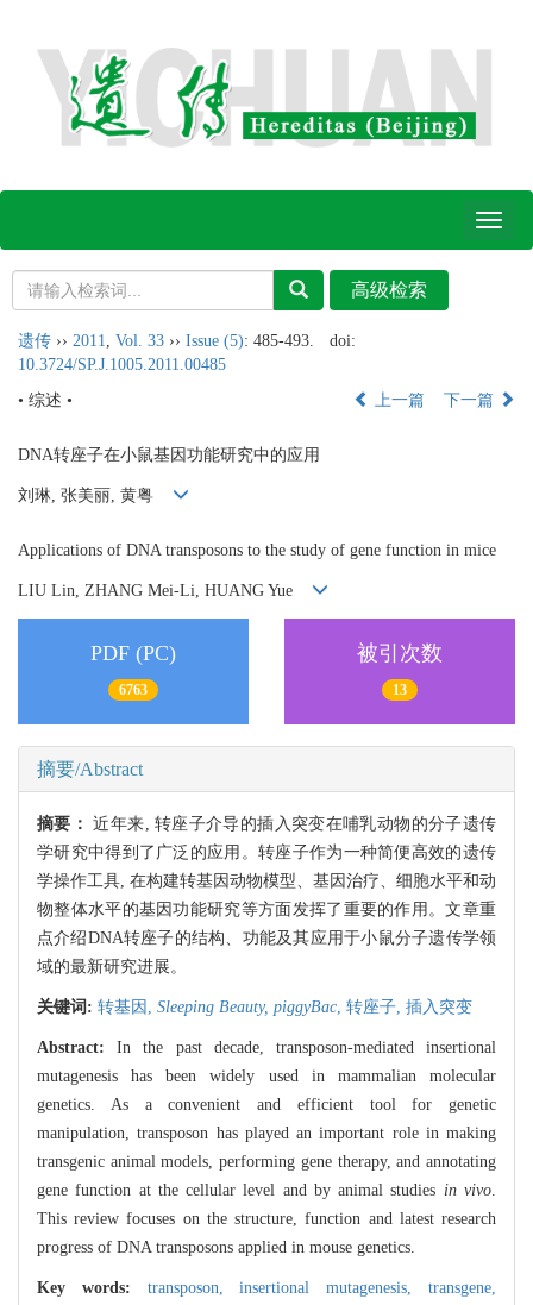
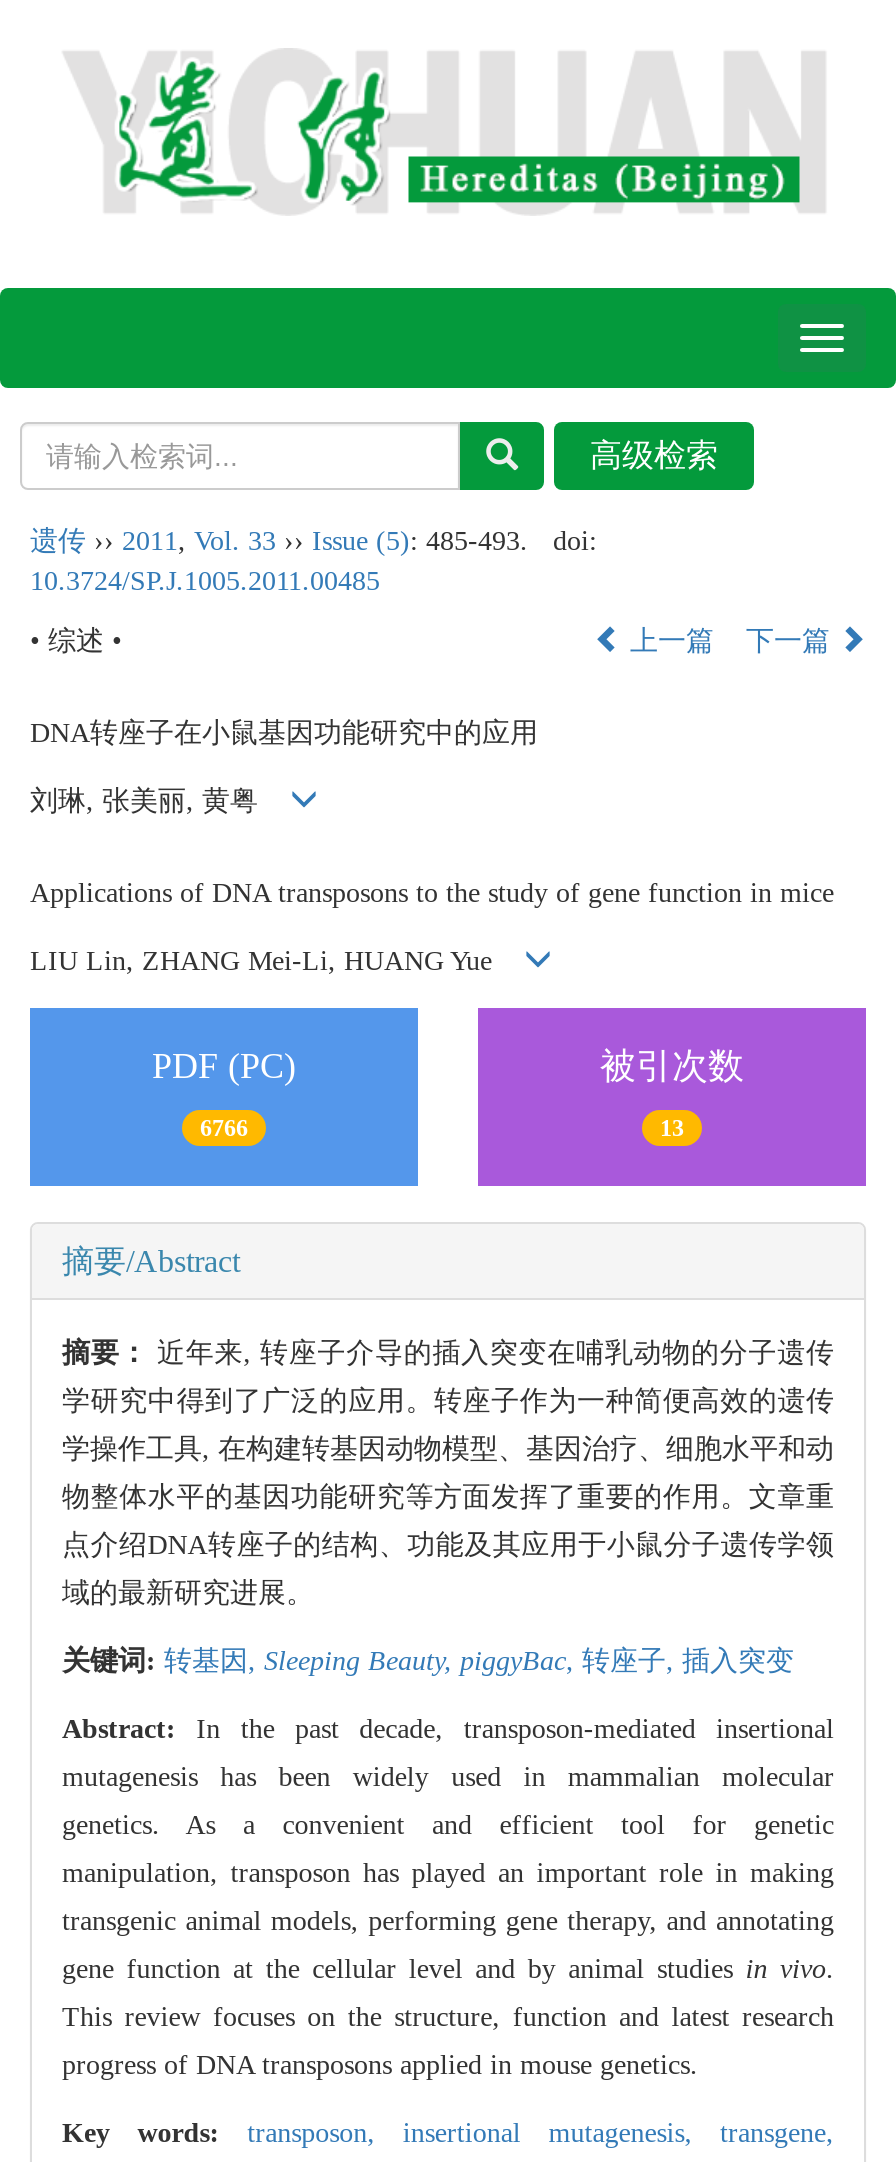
- 6763
+ 6766
